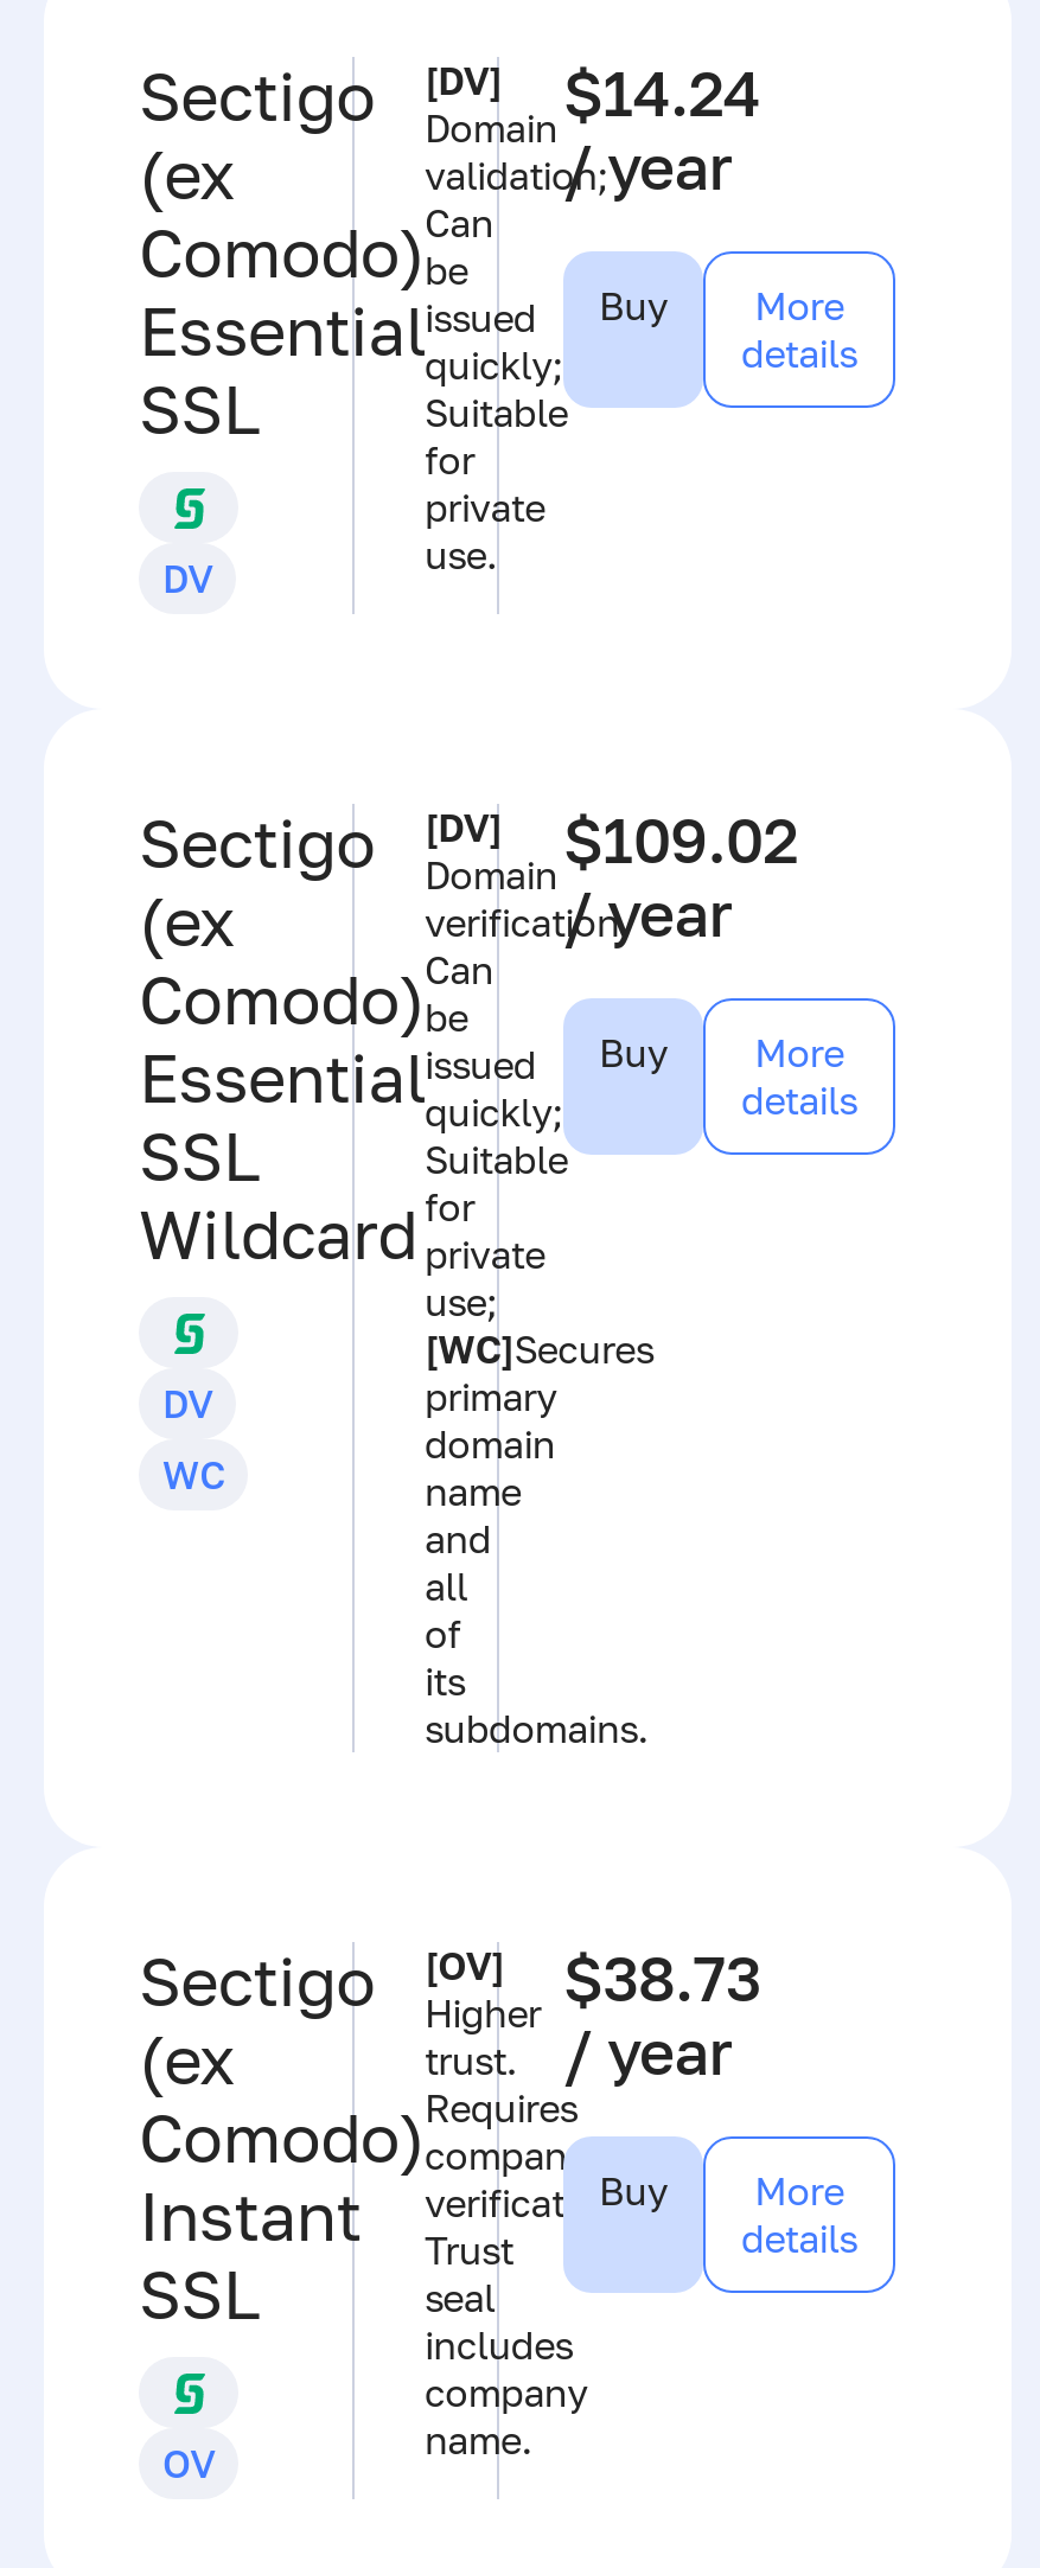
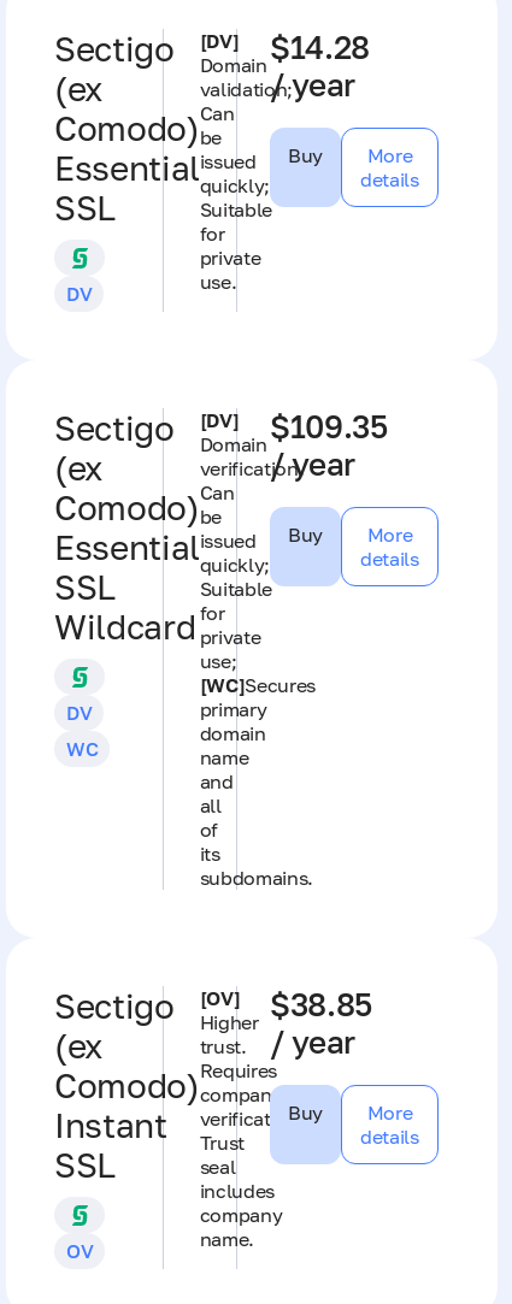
- Sectigo [DV] Domain $14.24
+ Sectigo [DV] Domain $14.28

- Sectigo [DV] Domain $109.02
+ Sectigo [DV] Domain $109.35

- Sectigo [OV] Higher $38.73
+ Sectigo [OV] Higher $38.85
